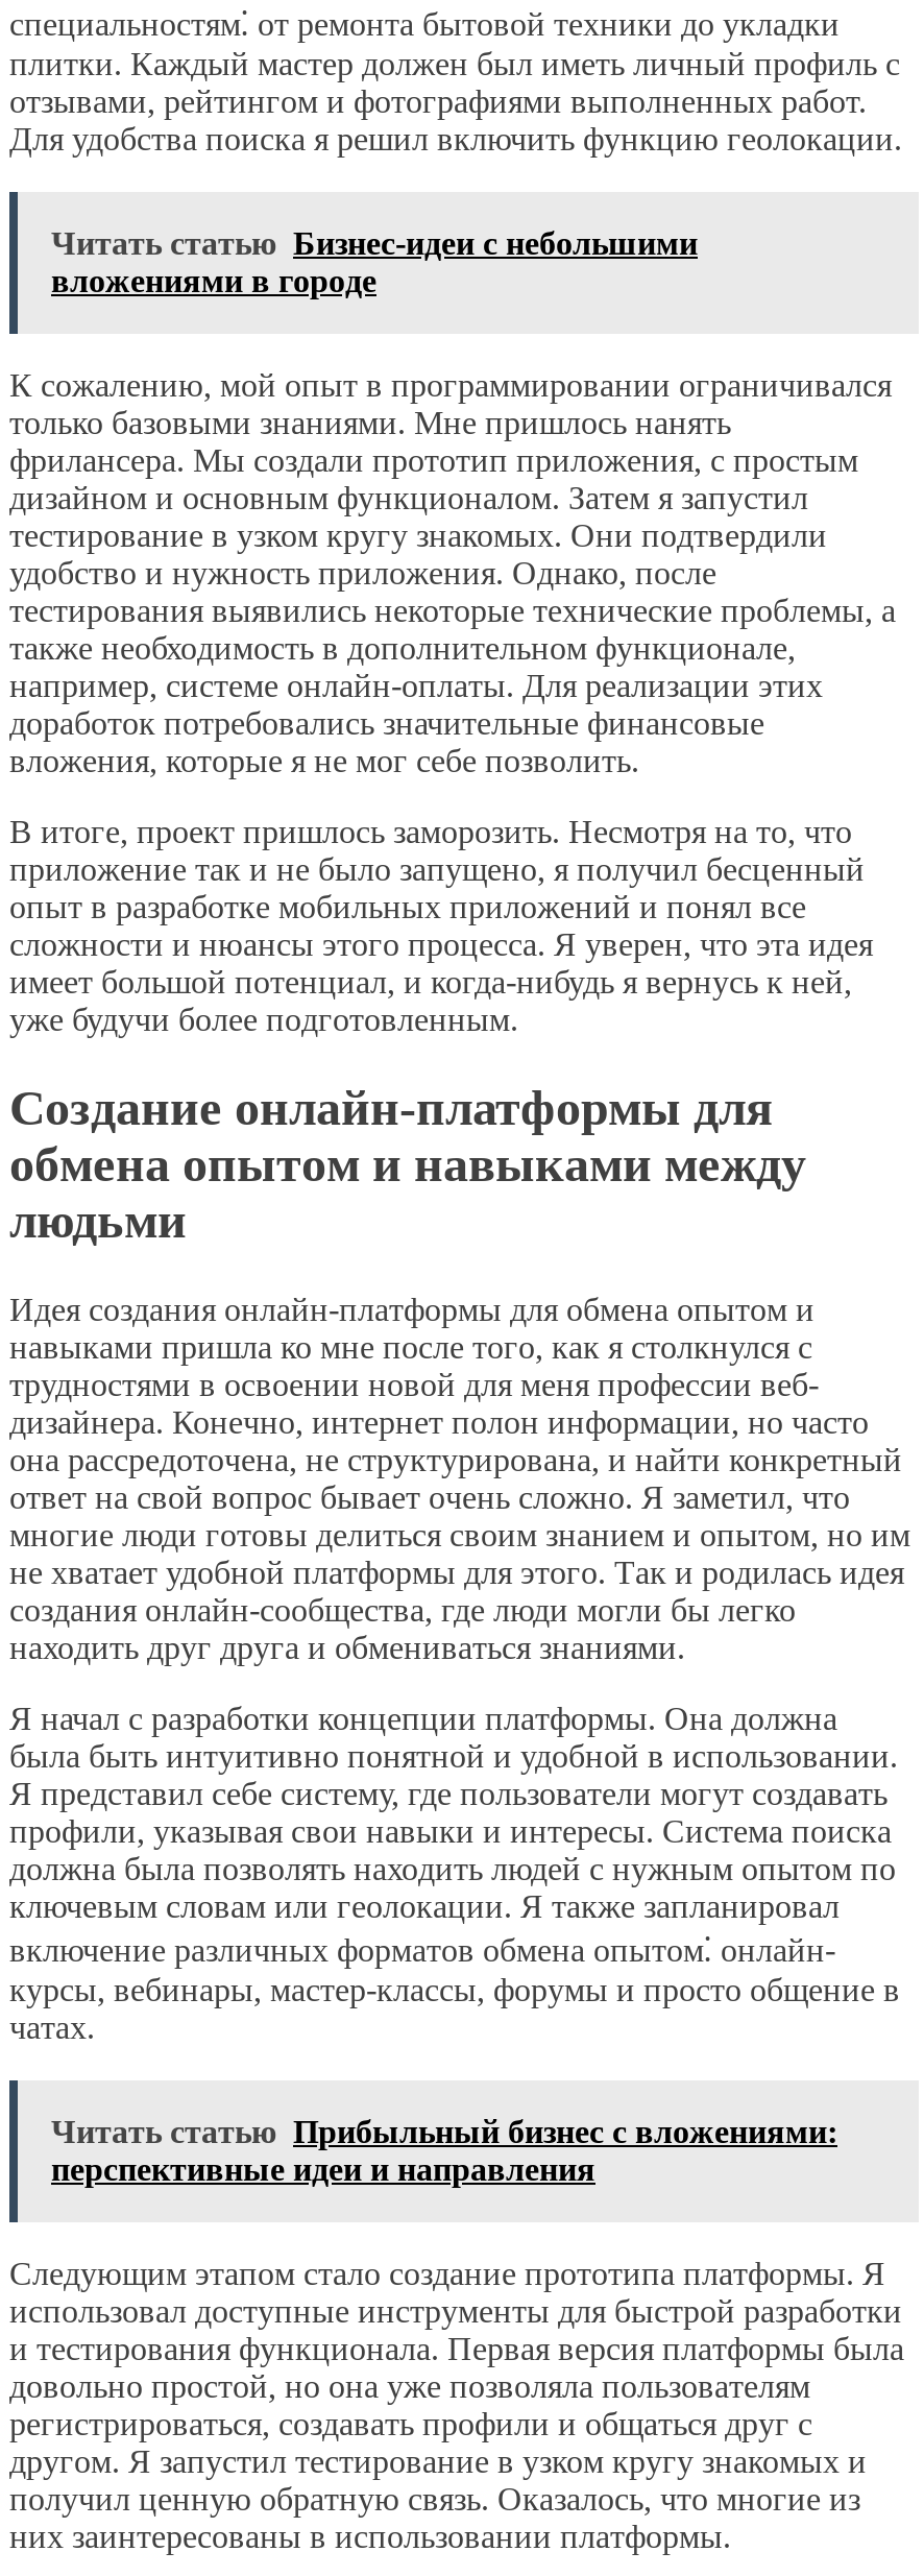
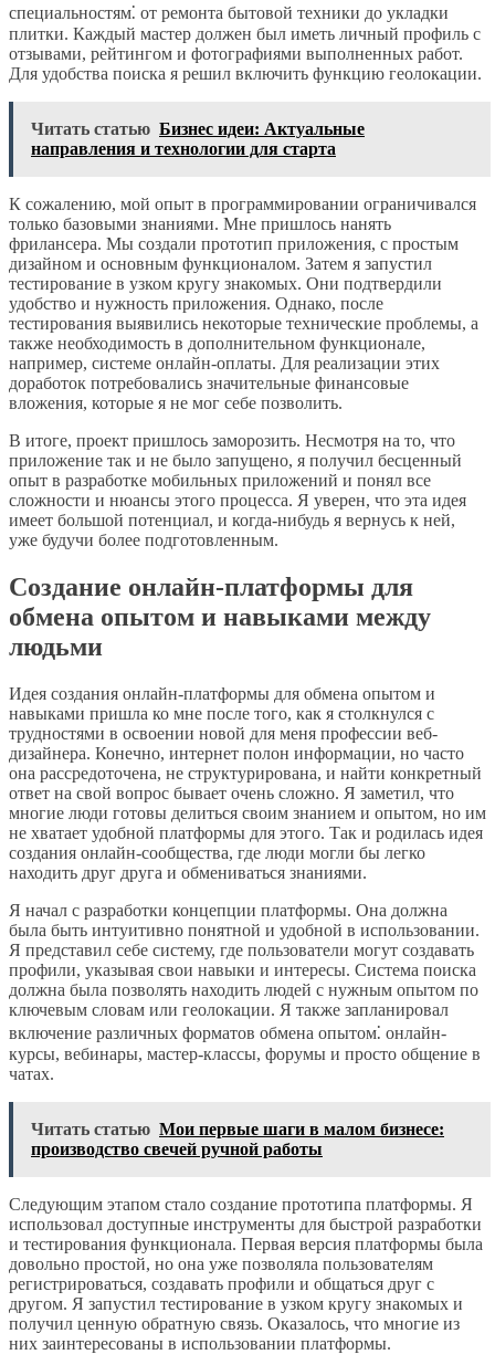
- Читать статью Бизнес-идеи с небольшими
- вложениями в городе
+ Читать статью Бизнес идеи: Актуальные
+ направления и технологии для старта

- Читать статью Прибыльный бизнес с вложениями:
- перспективные идеи и направления
+ Читать статью Мои первые шаги в малом бизнесе:
+ производство свечей ручной работы
